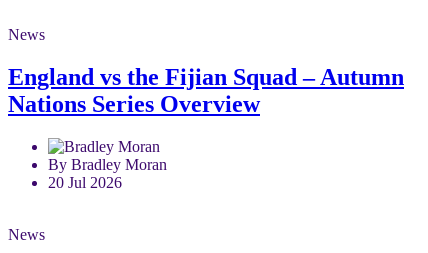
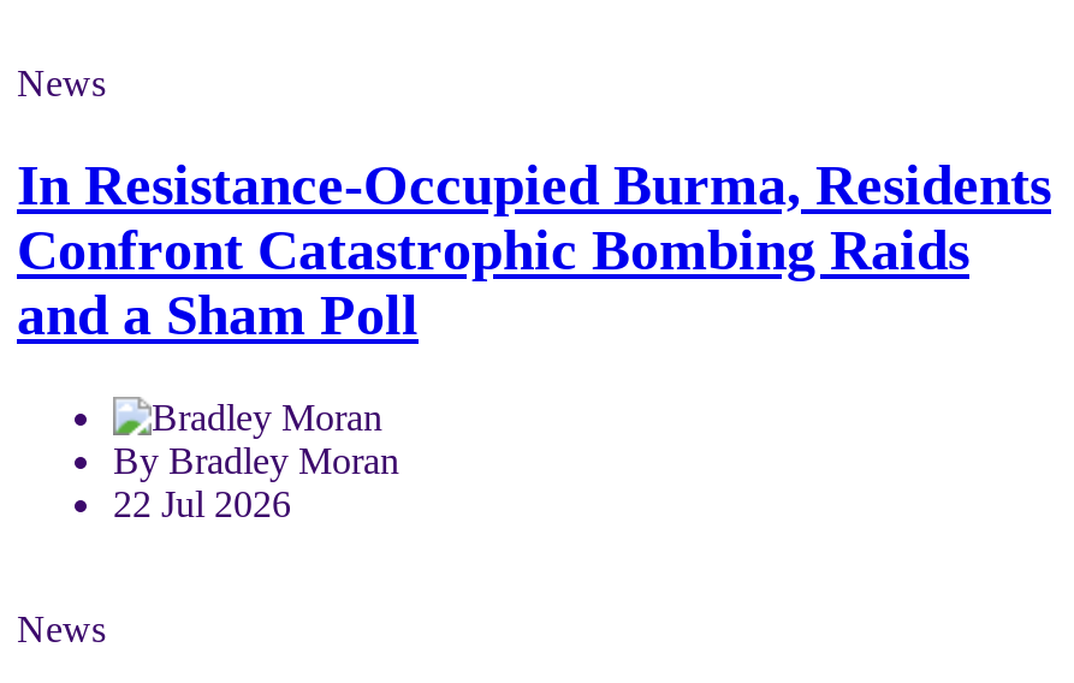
- England vs the Fijian Squad – Autumn
- Nations Series Overview
+ In Resistance-Occupied Burma, Residents
+ Confront Catastrophic Bombing Raids
+ and a Sham Poll

- 20 Jul 2026
+ 22 Jul 2026
